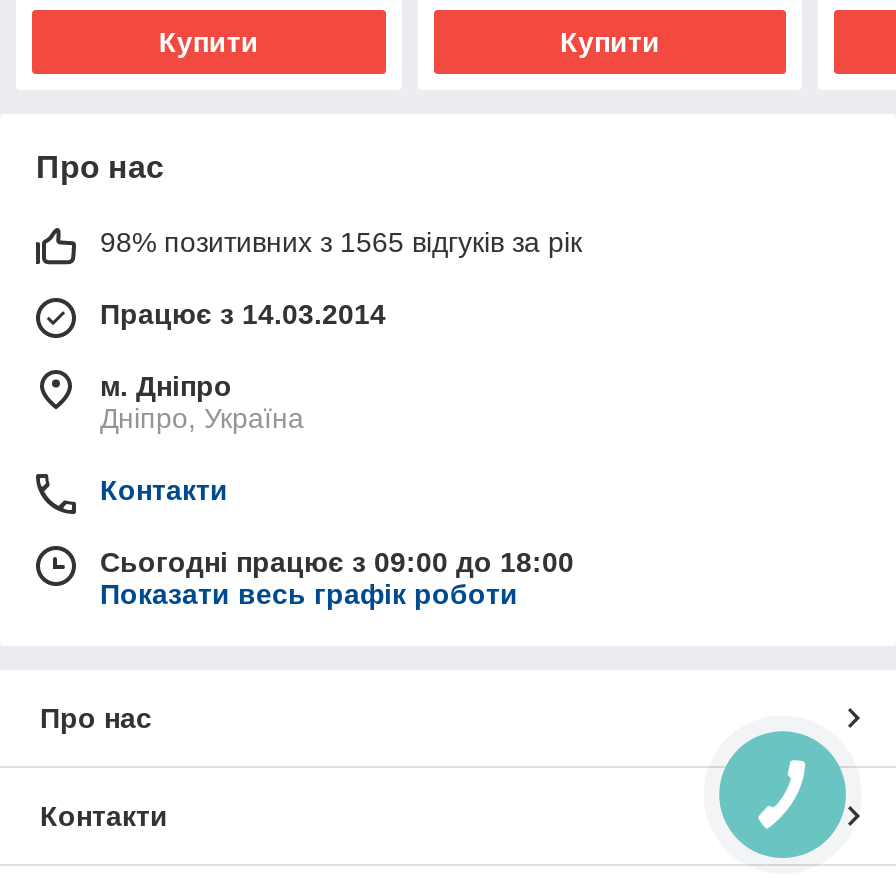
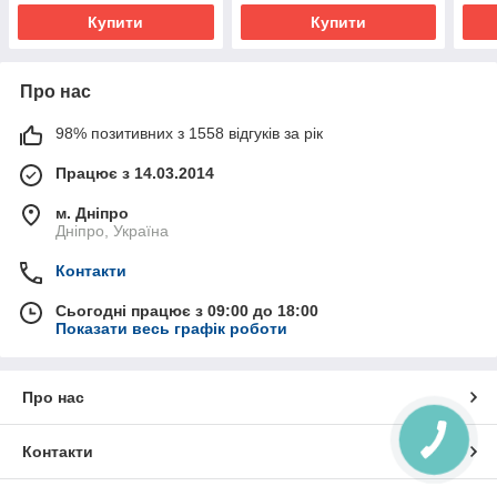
- 98% позитивних з 1565 відгуків за рік
+ 98% позитивних з 1558 відгуків за рік
